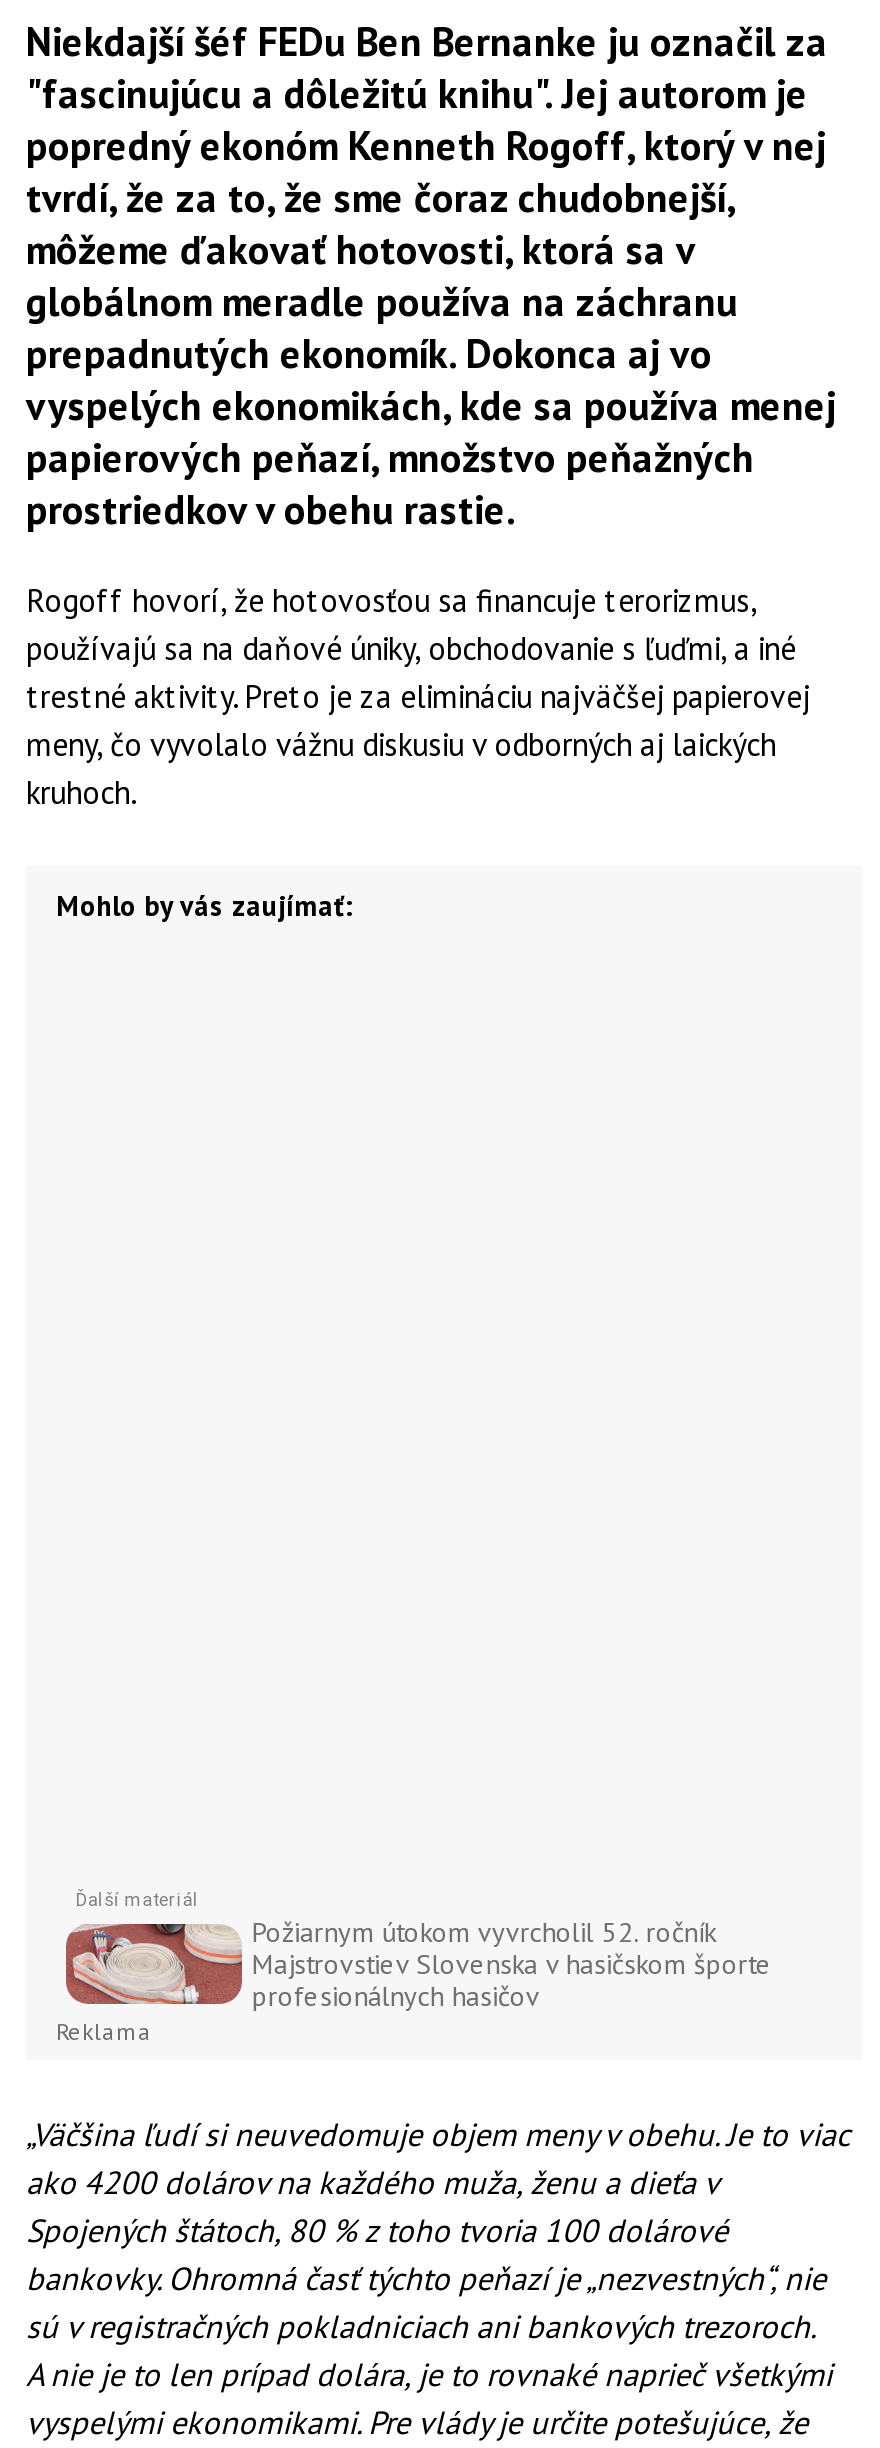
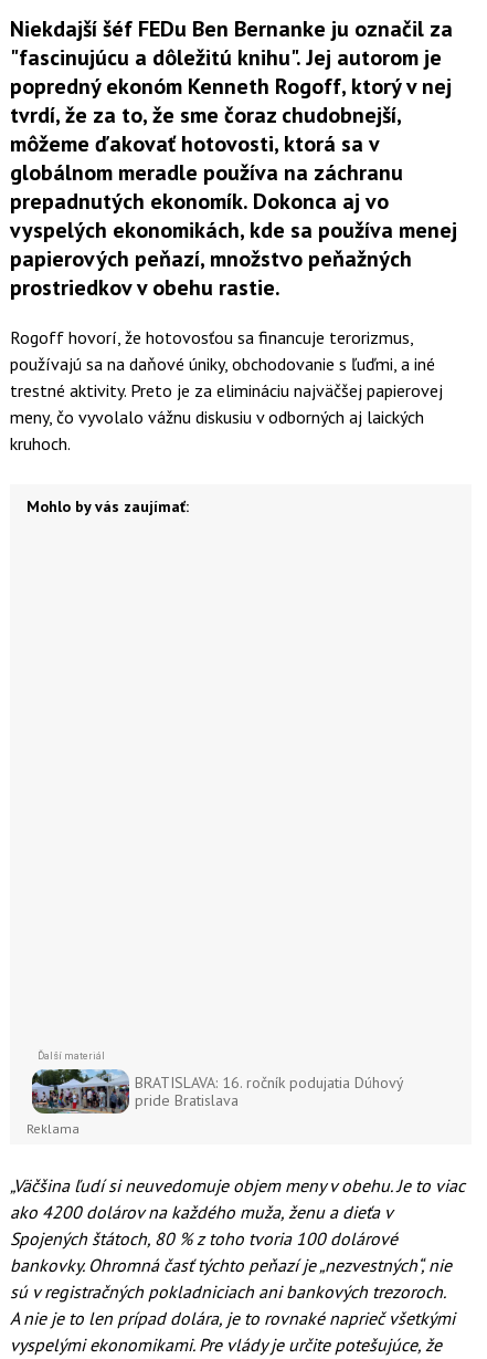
- [image]
- Požiarnym útokom vyvrcholil 52. ročník
- Majstrovstiev Slovenska v hasičskom športe
- profesionálnych hasičov
+ [image]
+ BRATISLAVA: 16. ročník podujatia Dúhový
+ pride Bratislava
